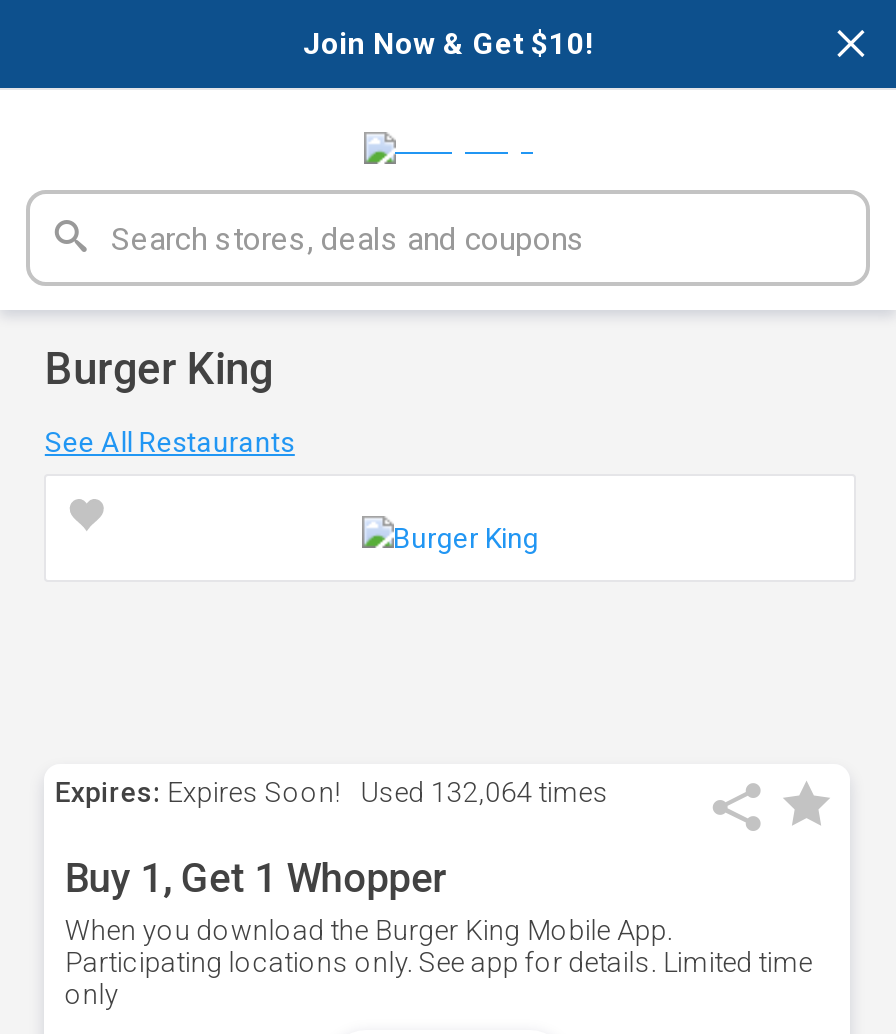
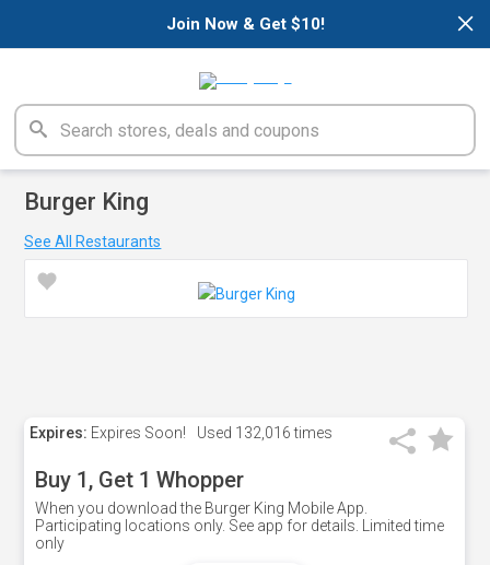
- Expires: Expires Soon! Used 132,064 times
+ Expires: Expires Soon! Used 132,016 times
